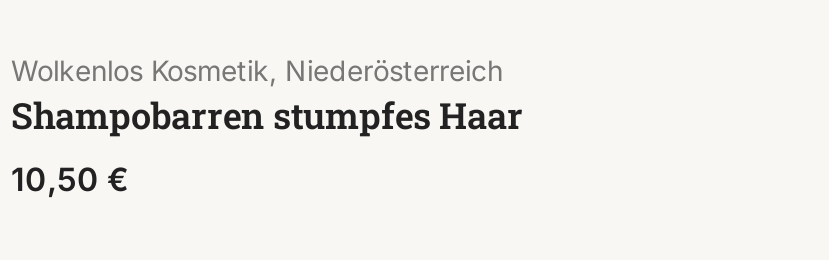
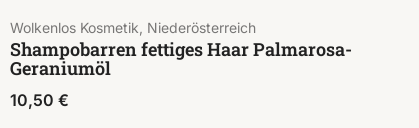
- Shampobarren stumpfes Haar
+ Shampobarren fettiges Haar Palmarosa-
+ Geraniumöl
